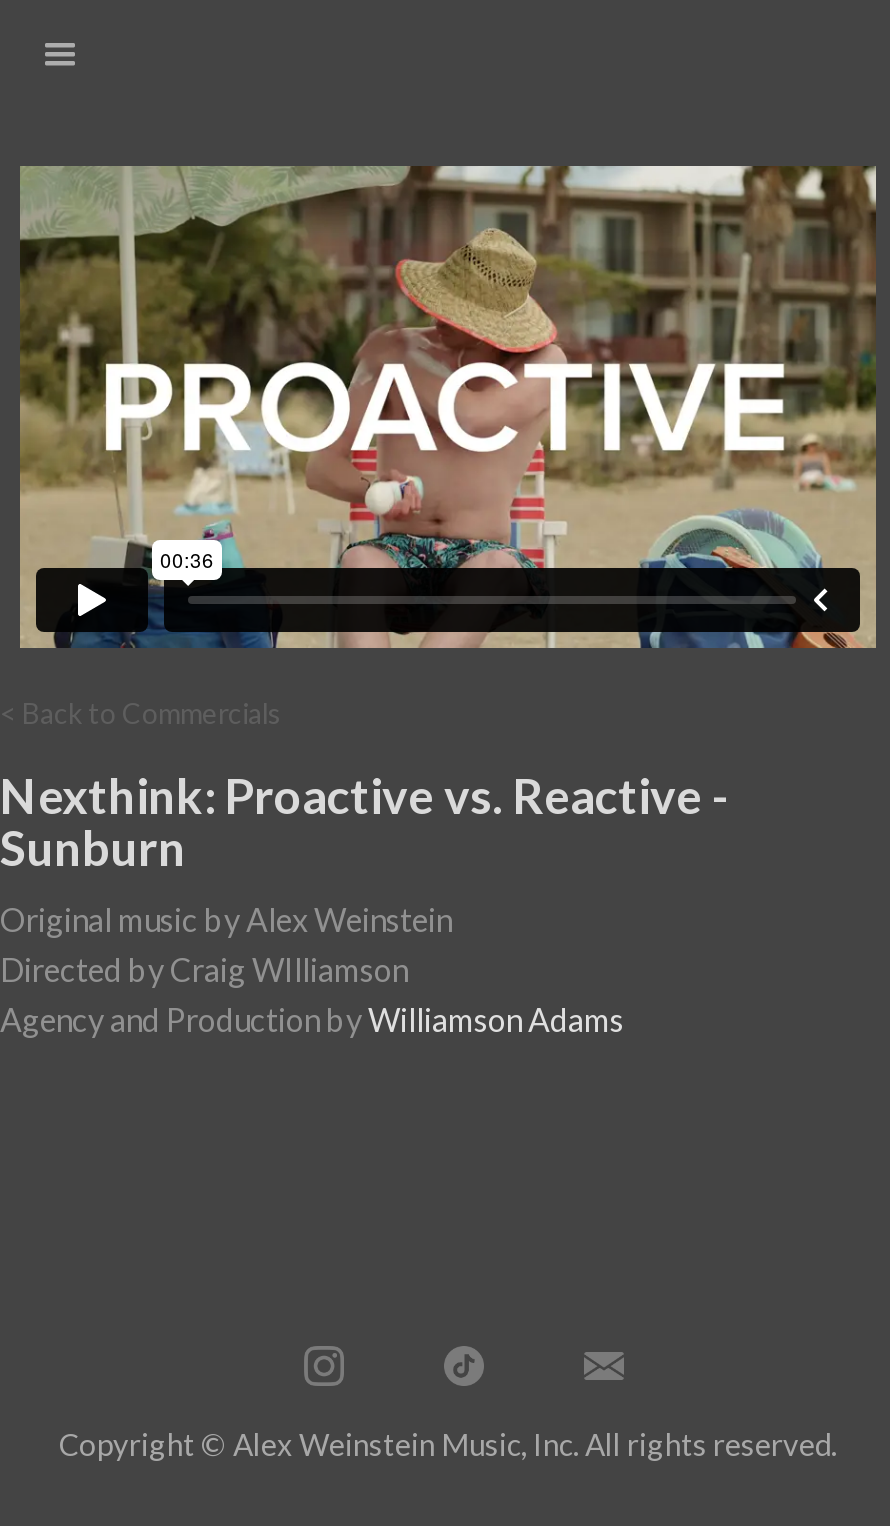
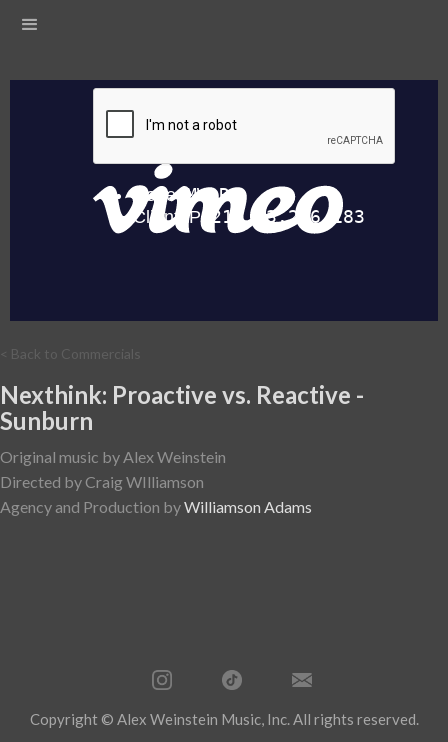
- [image]
+ [image]
